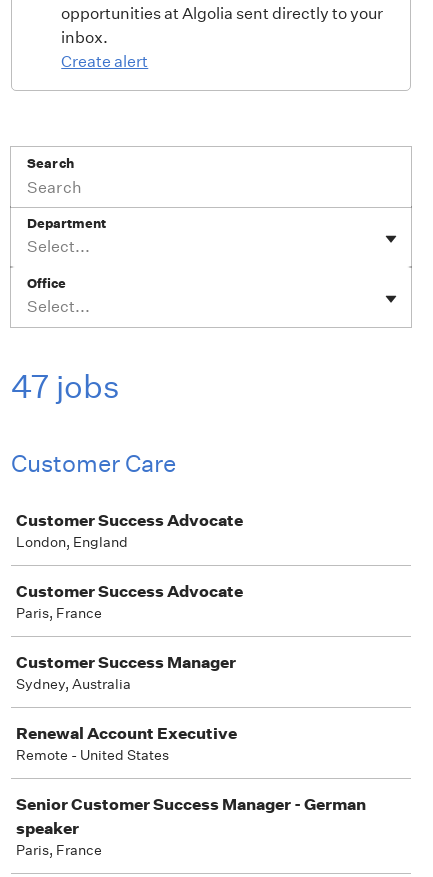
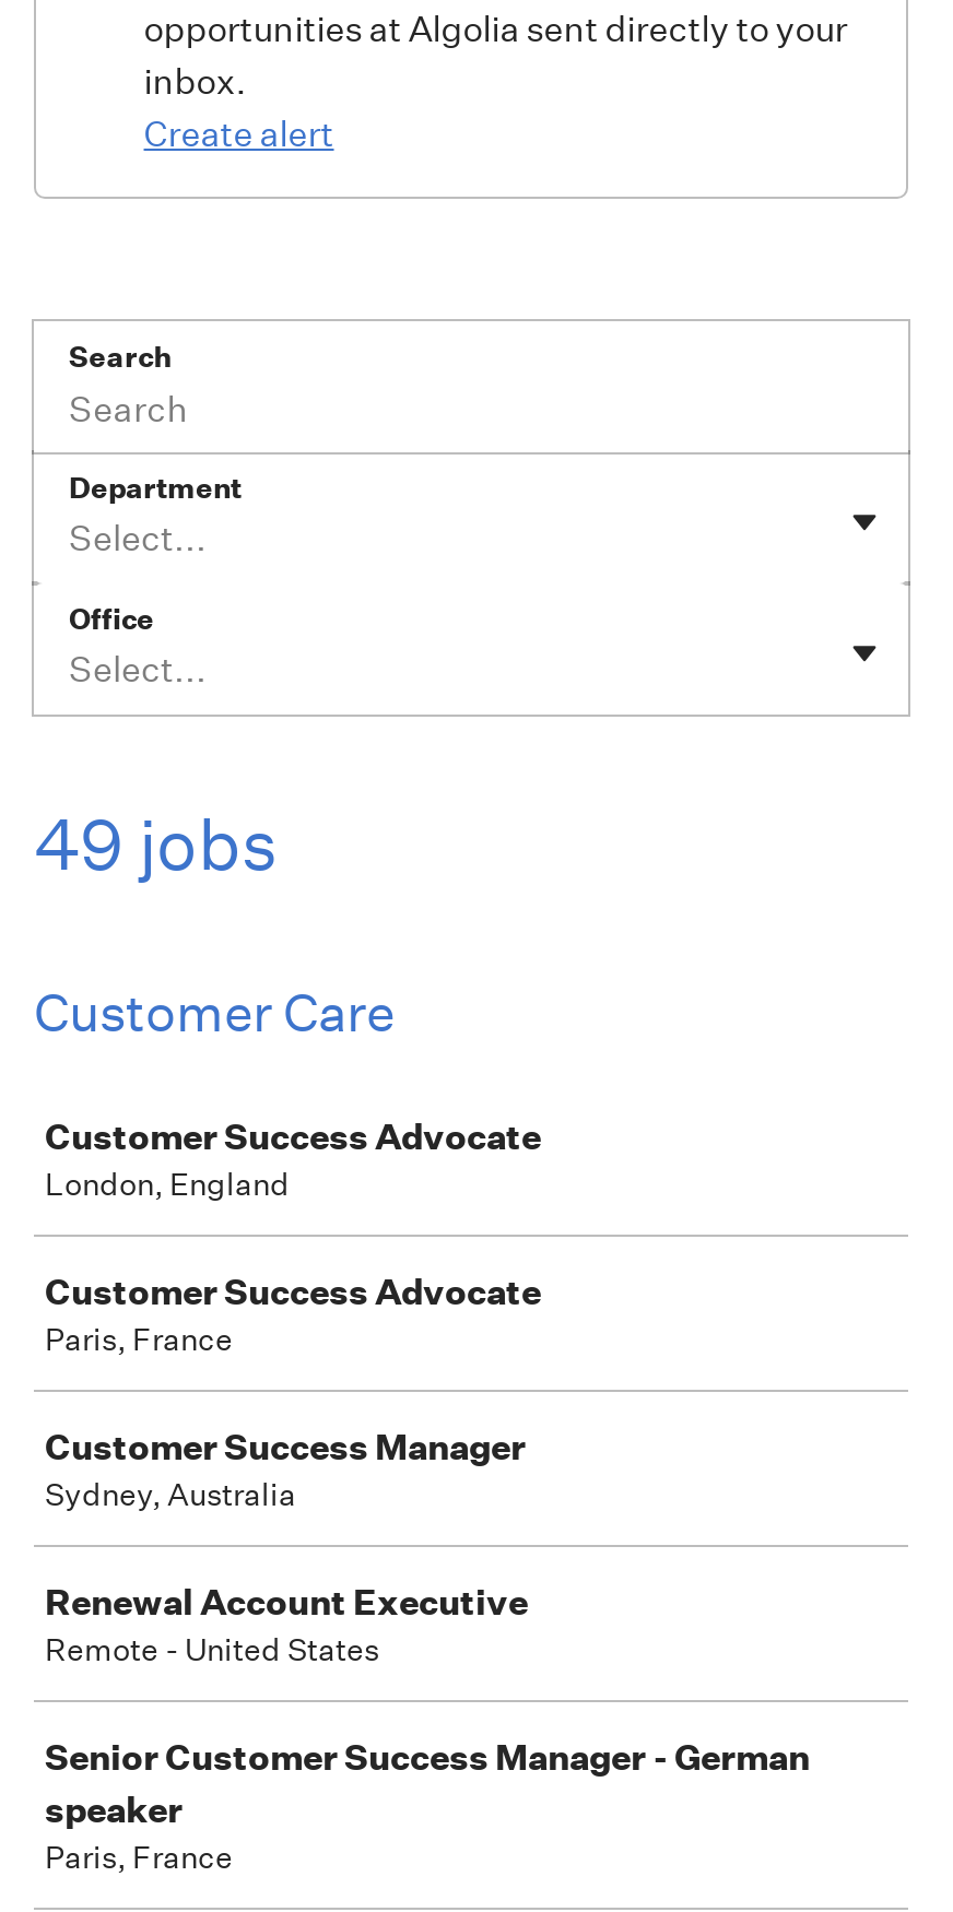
- 47 jobs
+ 49 jobs
